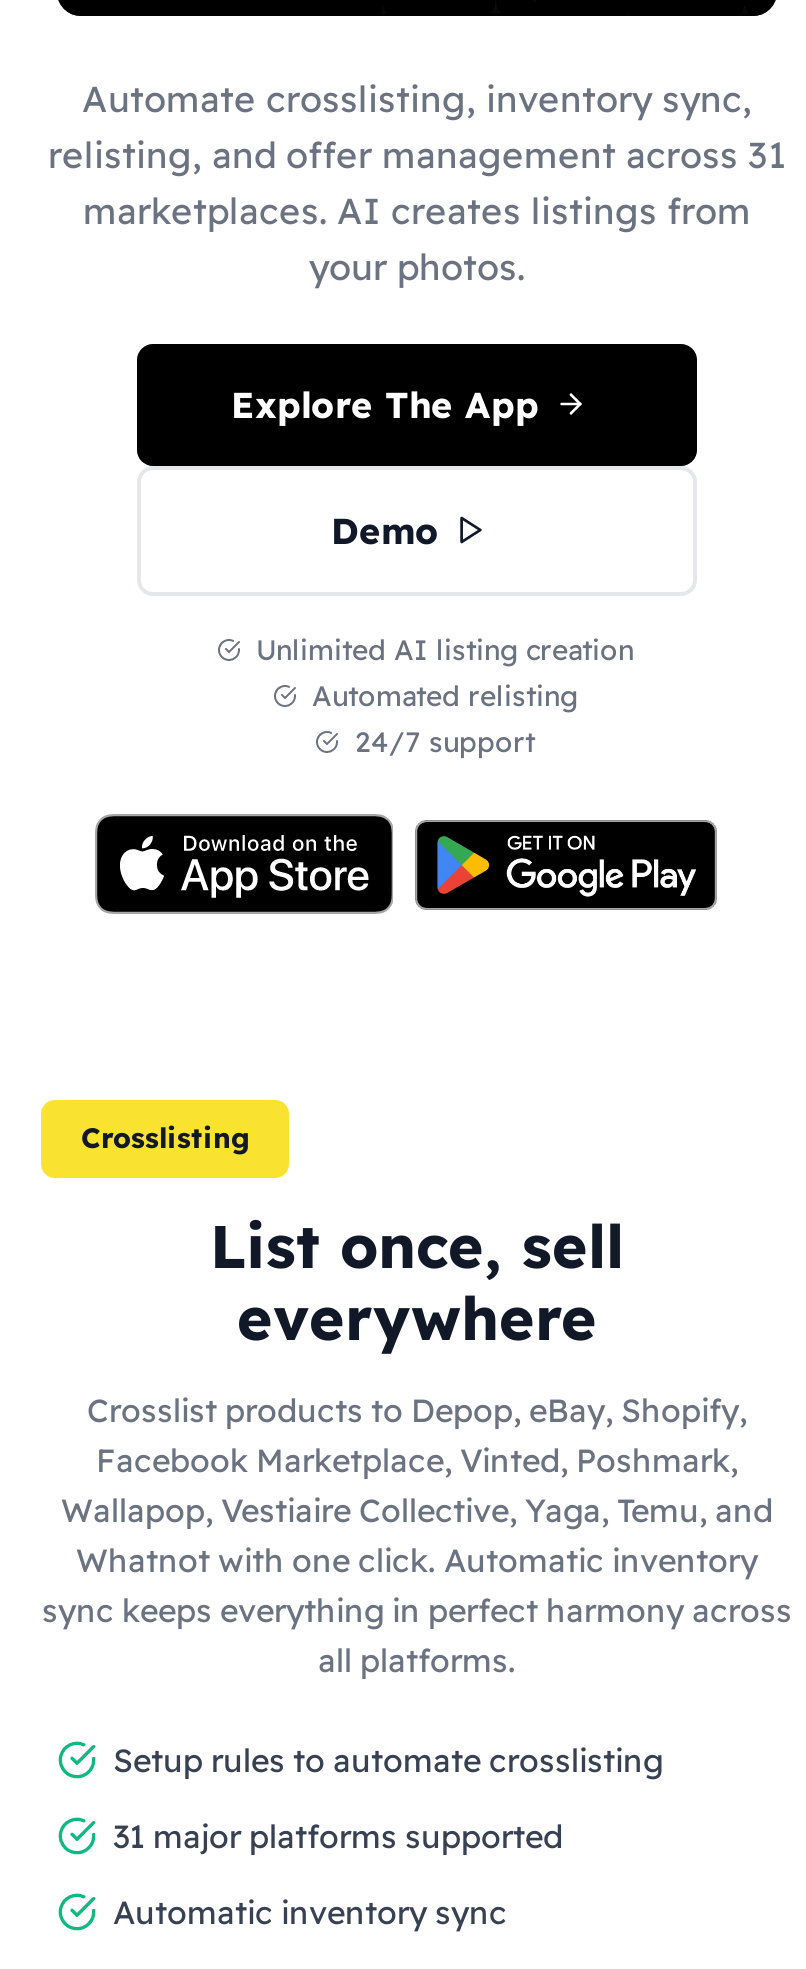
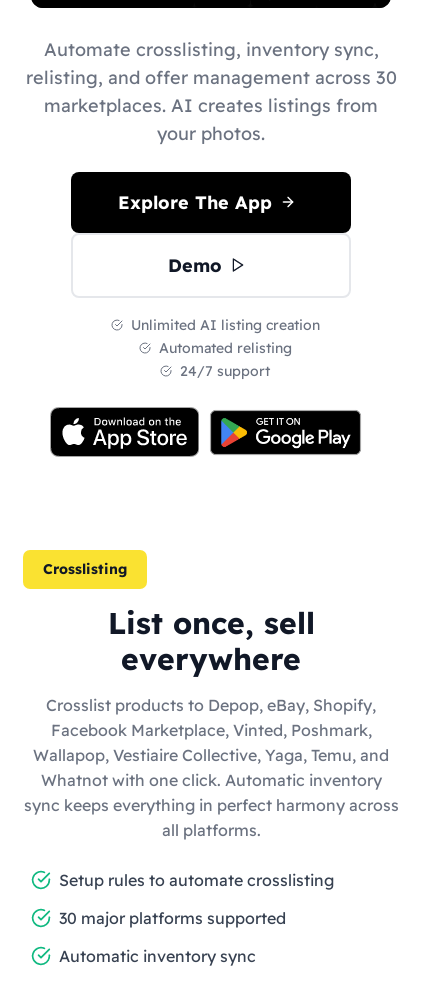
- relisting, and offer management across 31
+ relisting, and offer management across 30

- 31 major platforms supported
+ 30 major platforms supported
